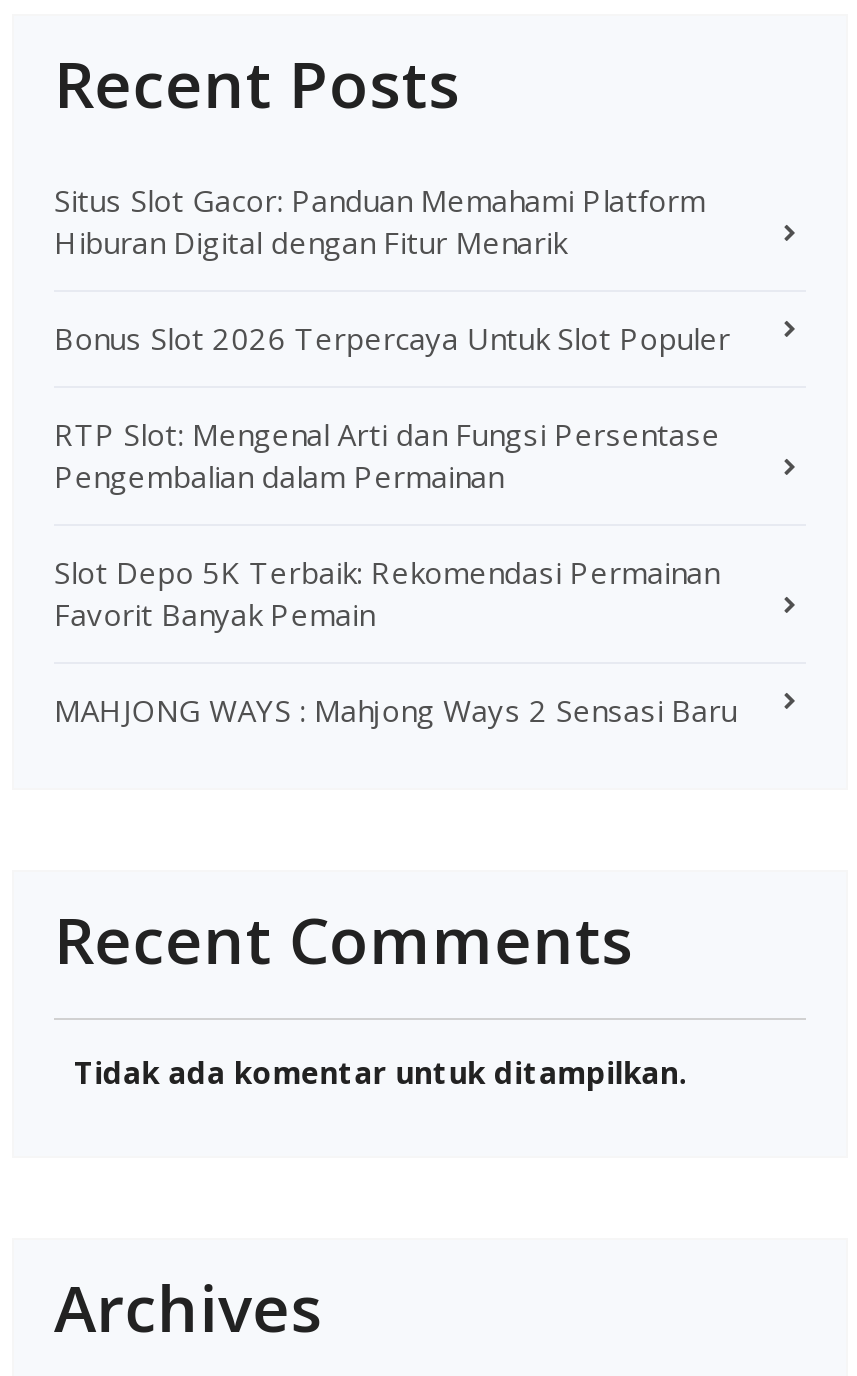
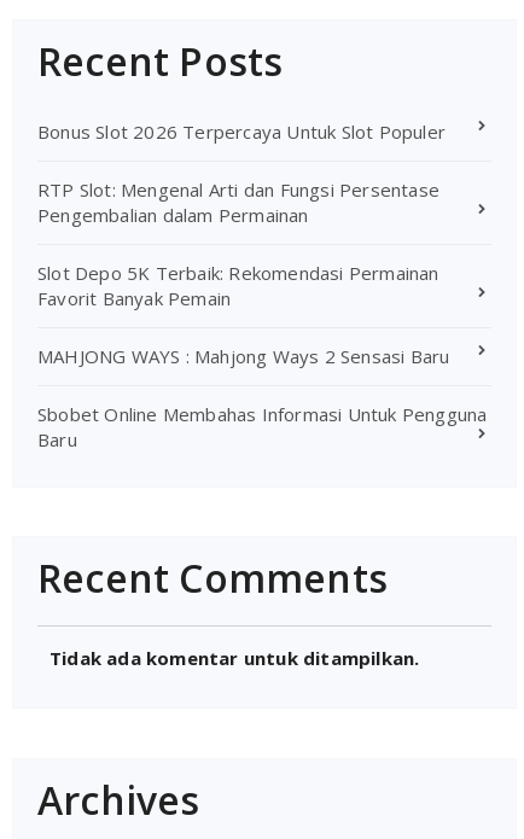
- Situs Slot Gacor: Panduan Memahami Platform
- Hiburan Digital dengan Fitur Menarik

moved up: Bonus Slot 2026 Terpercaya Untuk Slot Populer | RTP Slot: Mengenal Arti dan Fungsi Persentase | Pengembalian dalam Permainan | Slot Depo 5K Terbaik: Rekomendasi Permainan | Favorit Banyak Pemain | MAHJONG WAYS : Mahjong Ways 2 Sensasi Baru

+ Sbobet Online Membahas Informasi Untuk Pengguna
+ Baru
